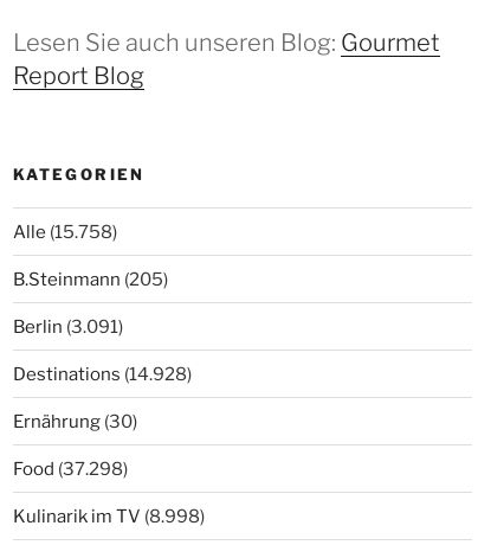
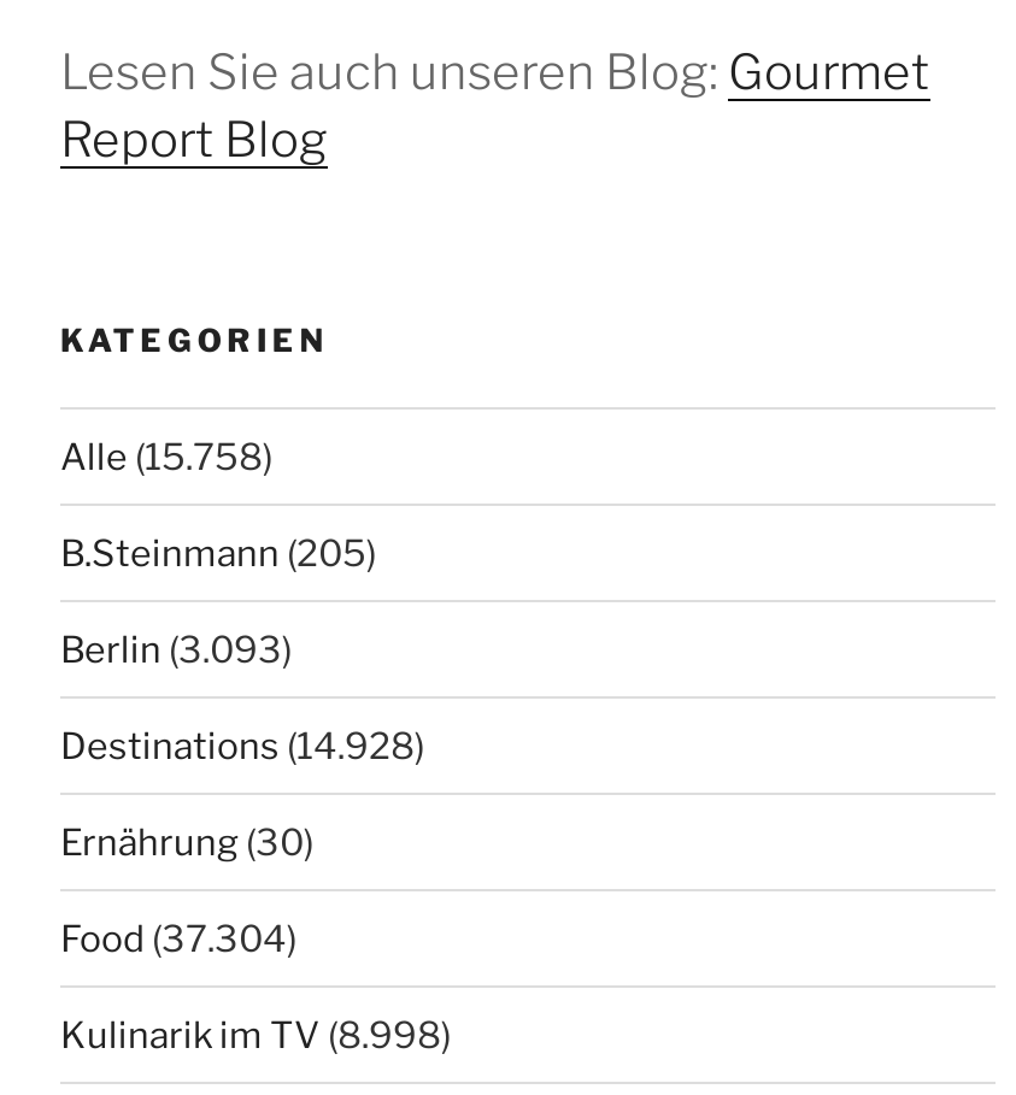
- Berlin (3.091)
+ Berlin (3.093)

- Food (37.298)
+ Food (37.304)
